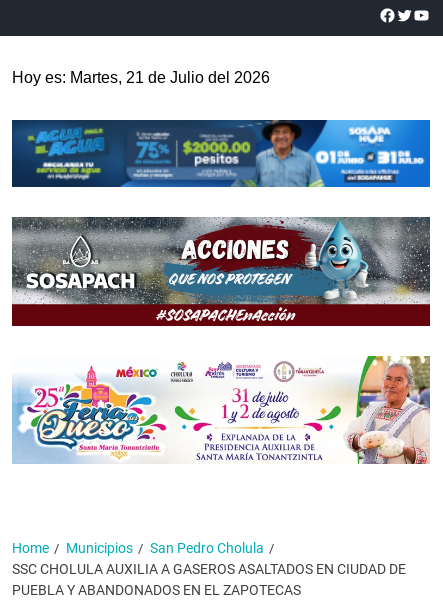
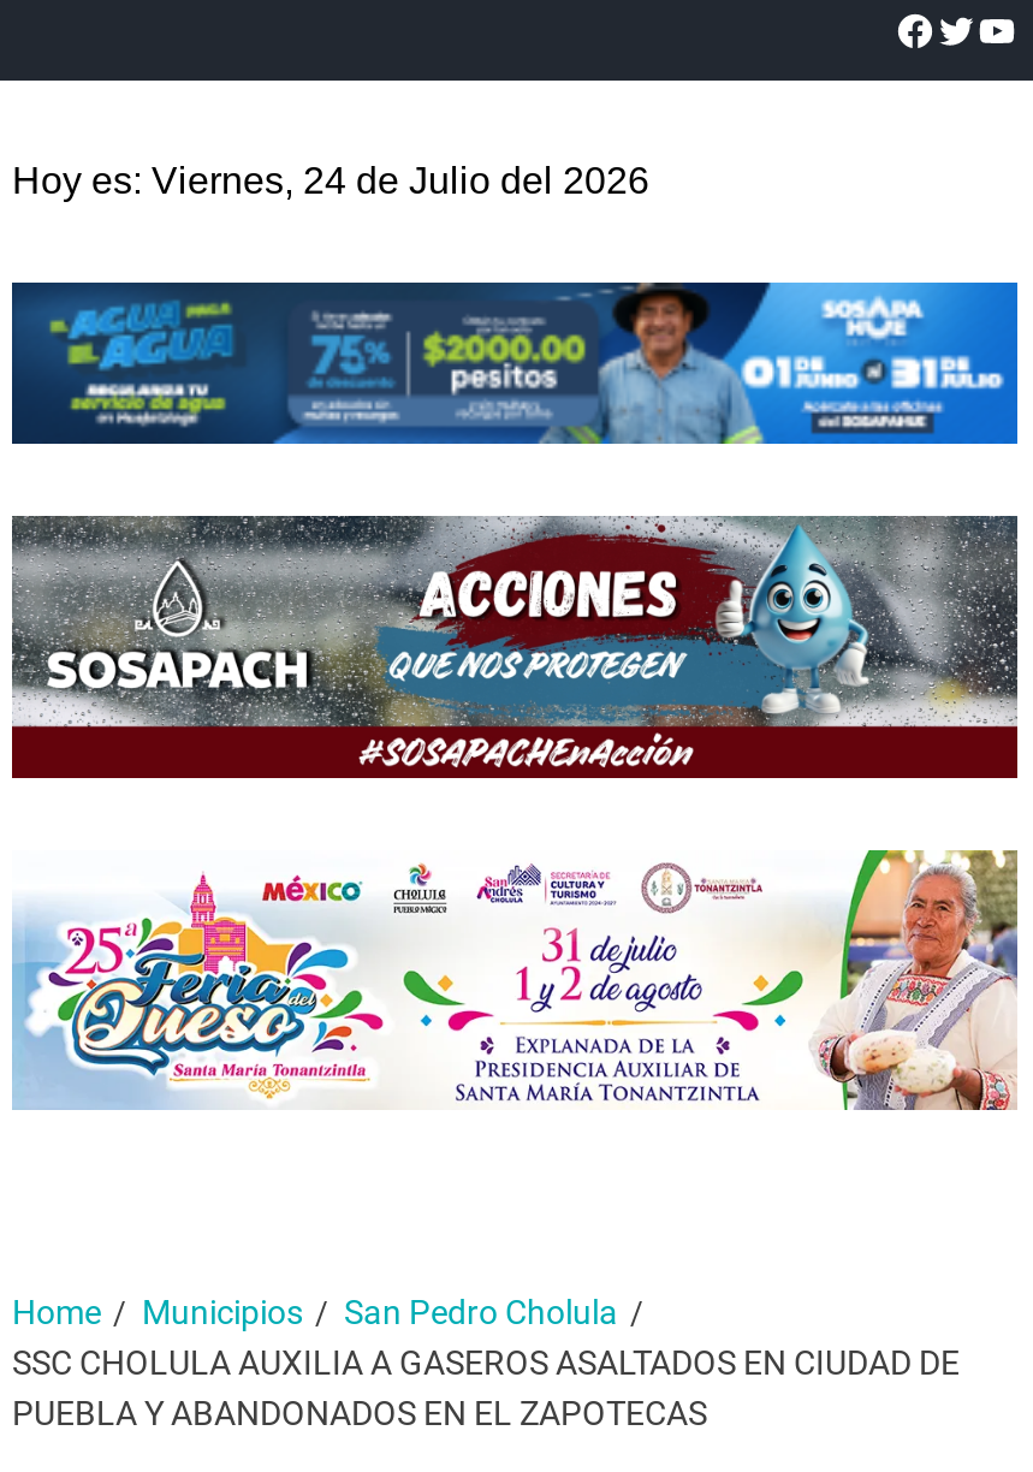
- Hoy es: Martes, 21 de Julio del 2026
+ Hoy es: Viernes, 24 de Julio del 2026
